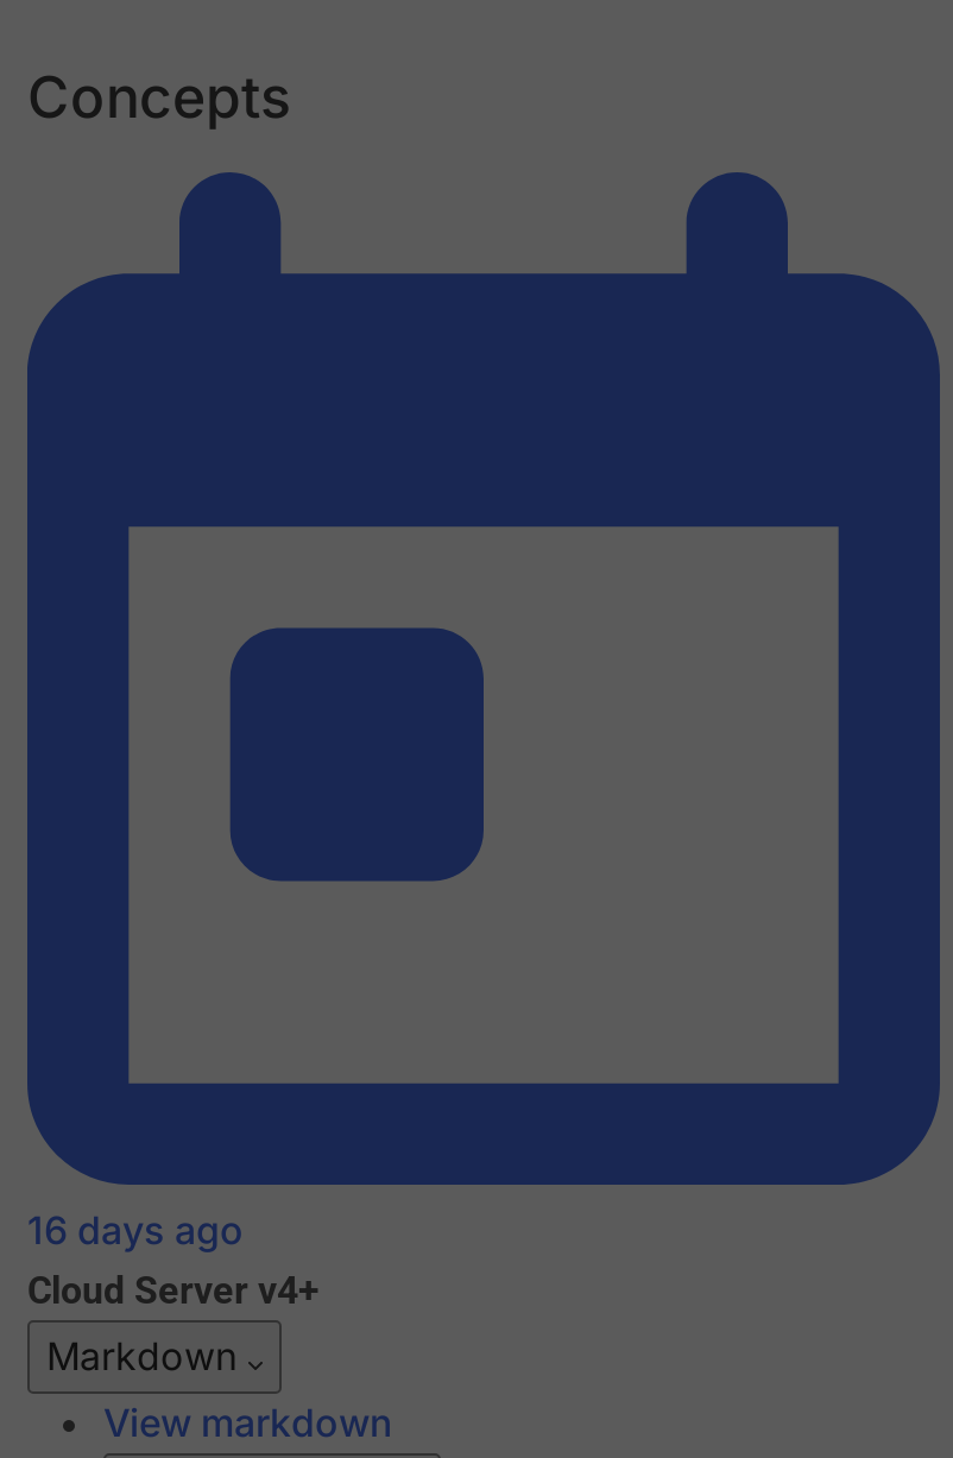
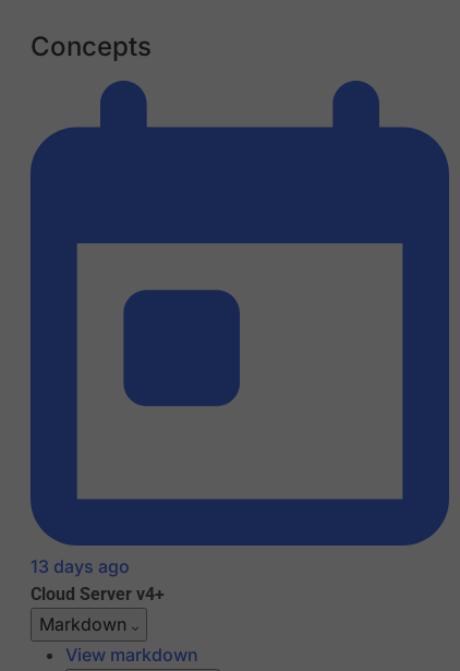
- 16 days ago
+ 13 days ago
